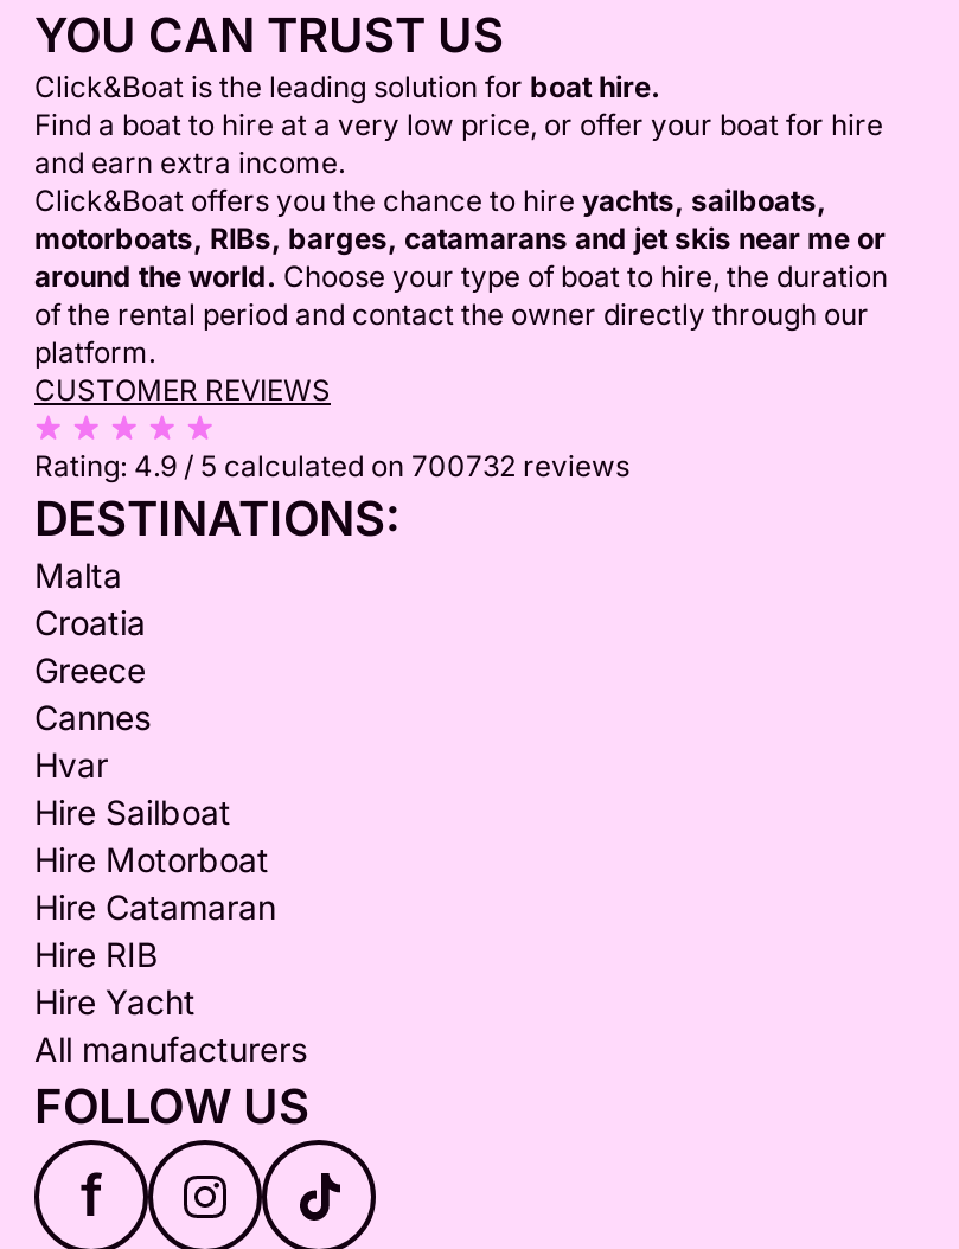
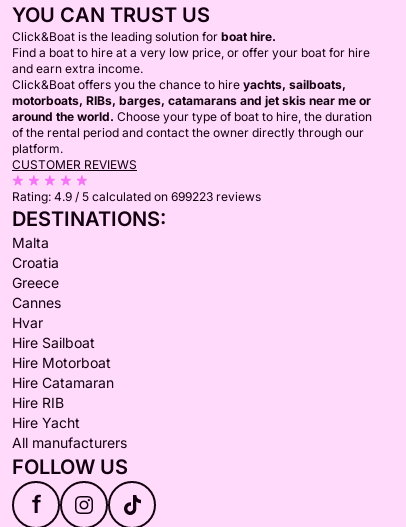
- Rating: 4.9 / 5 calculated on 700732 reviews
+ Rating: 4.9 / 5 calculated on 699223 reviews
